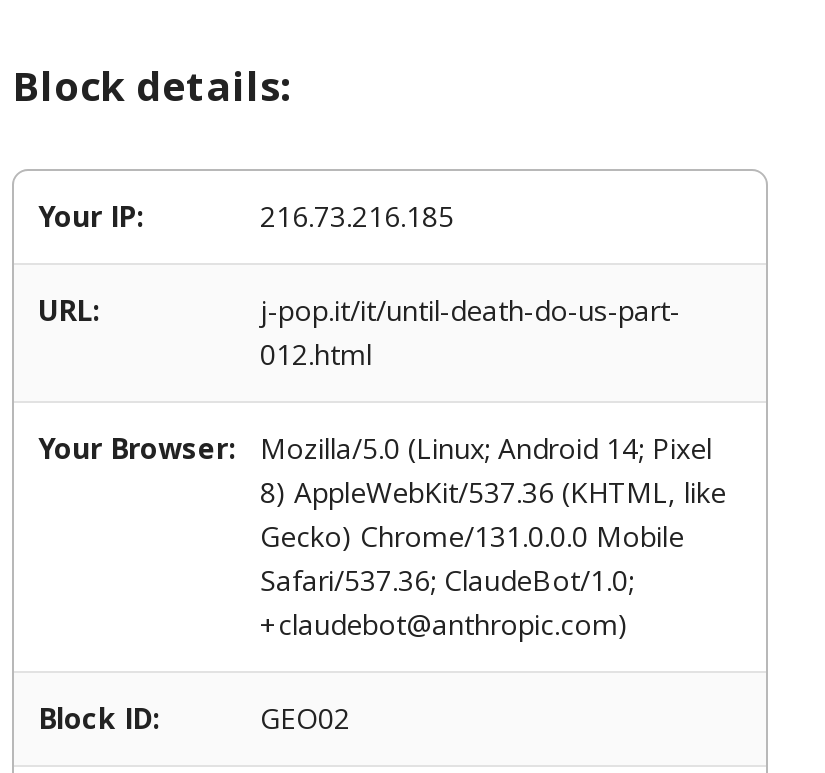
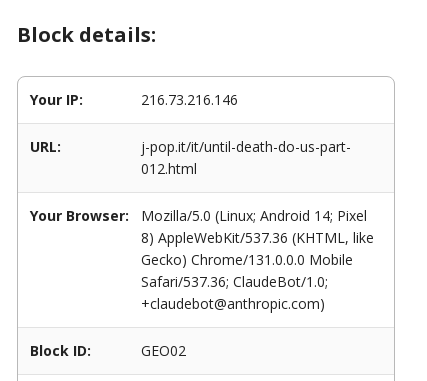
- 216.73.216.185
+ 216.73.216.146
